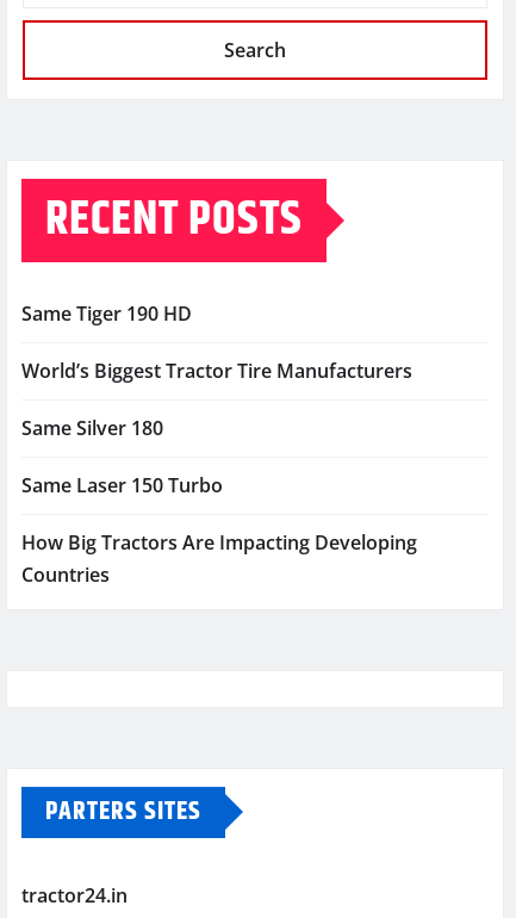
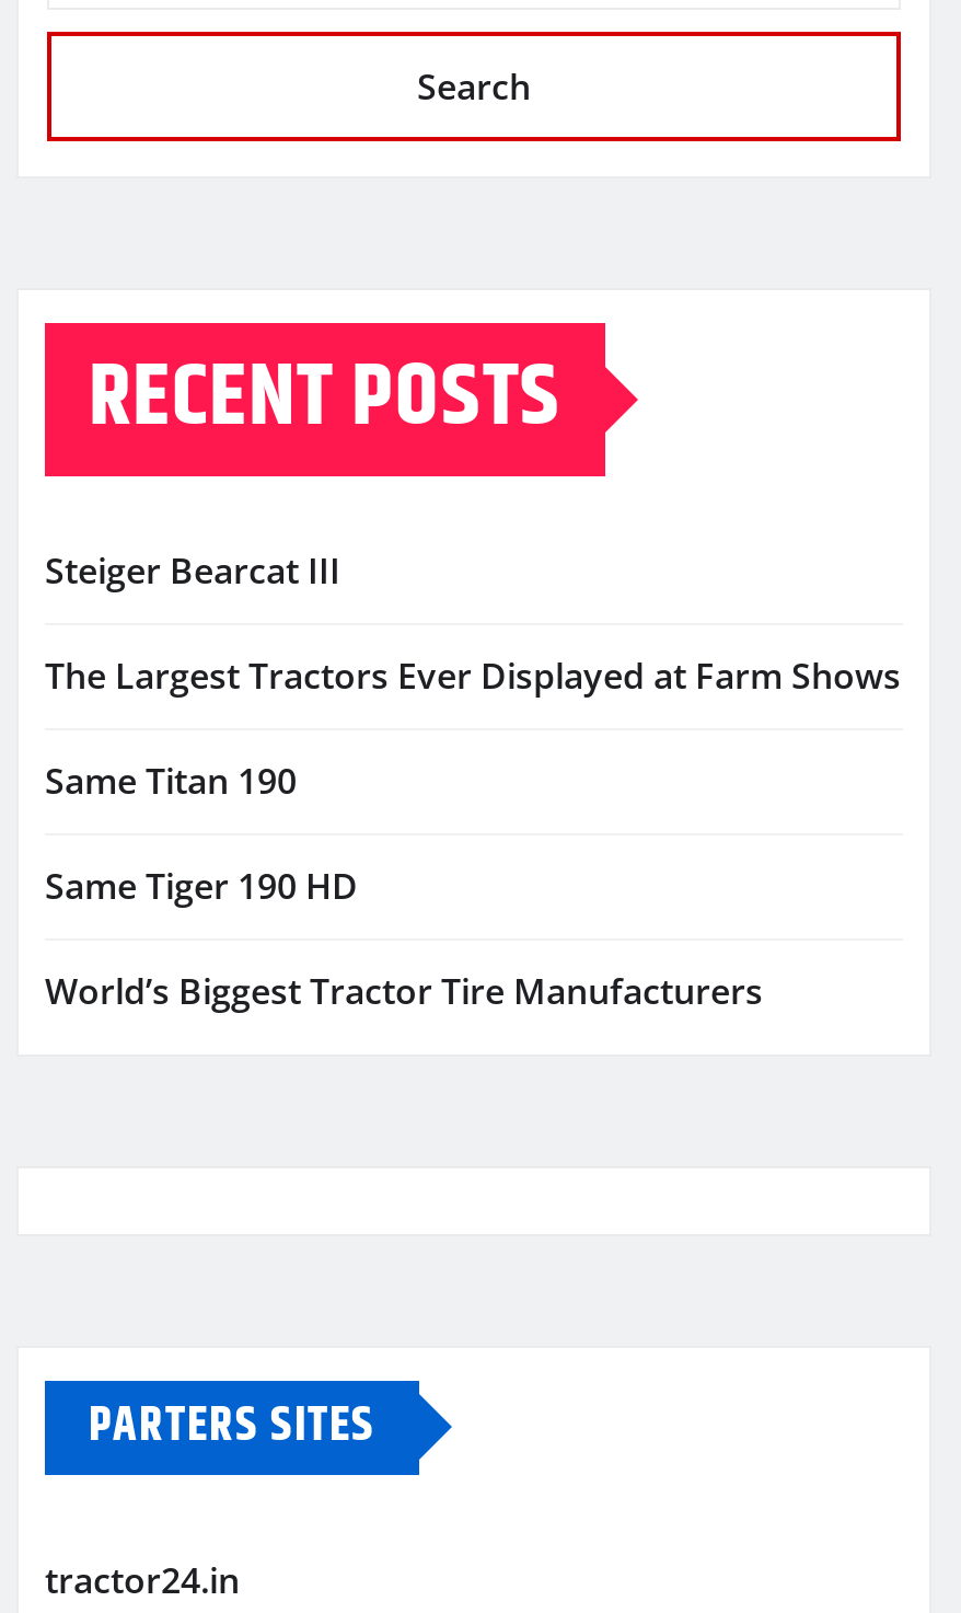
+ Steiger Bearcat III
+ The Largest Tractors Ever Displayed at Farm Shows
+ Same Titan 190

moved down: Same Tiger 190 HD | World’s Biggest Tractor Tire Manufacturers

- Same Silver 180
- Same Laser 150 Turbo
- How Big Tractors Are Impacting Developing
- Countries
